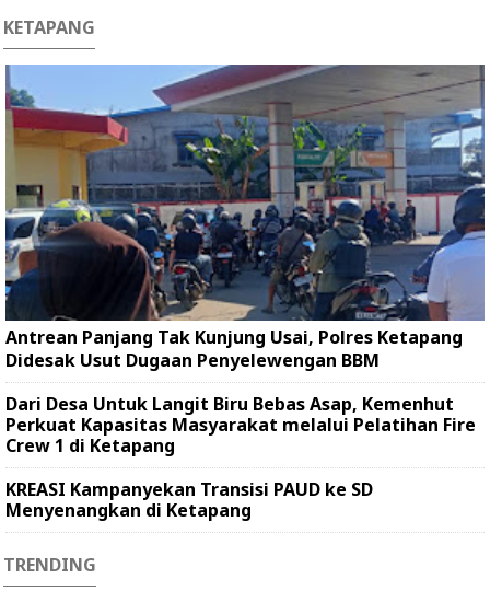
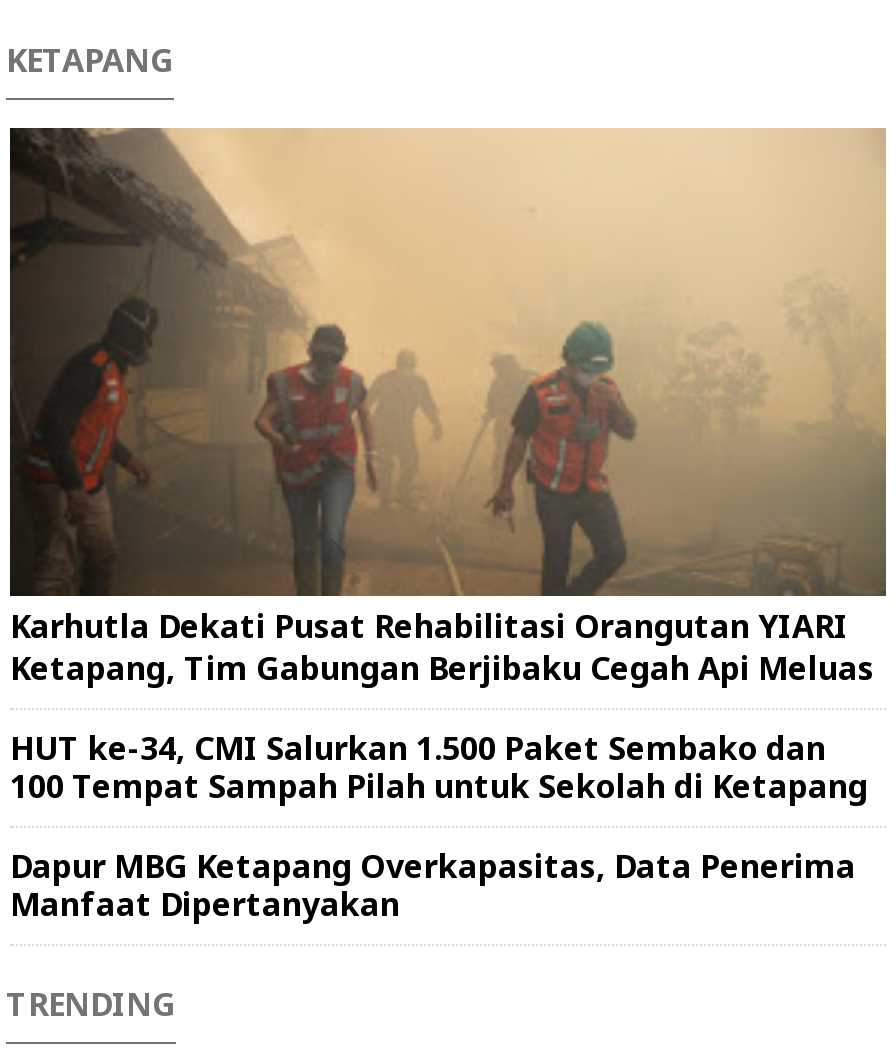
- [image]
- Antrean Panjang Tak Kunjung Usai, Polres Ketapang
- Didesak Usut Dugaan Penyelewengan BBM
+ [image]
+ Karhutla Dekati Pusat Rehabilitasi Orangutan YIARI
+ Ketapang, Tim Gabungan Berjibaku Cegah Api Meluas

- Dari Desa Untuk Langit Biru Bebas Asap, Kemenhut
- Perkuat Kapasitas Masyarakat melalui Pelatihan Fire
- Crew 1 di Ketapang
+ HUT ke-34, CMI Salurkan 1.500 Paket Sembako dan
+ 100 Tempat Sampah Pilah untuk Sekolah di Ketapang

- KREASI Kampanyekan Transisi PAUD ke SD
- Menyenangkan di Ketapang
+ Dapur MBG Ketapang Overkapasitas, Data Penerima
+ Manfaat Dipertanyakan
